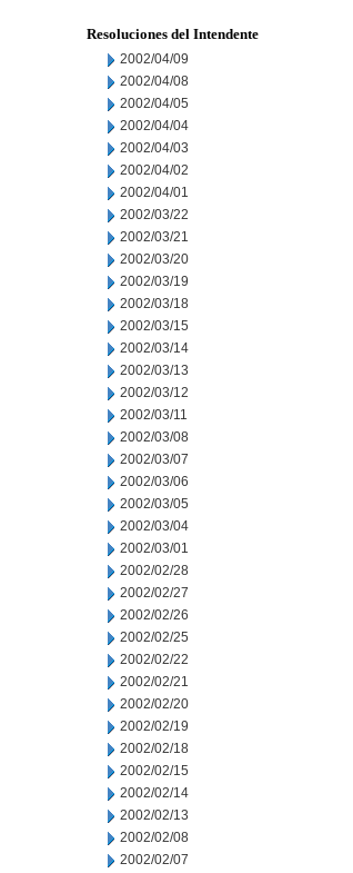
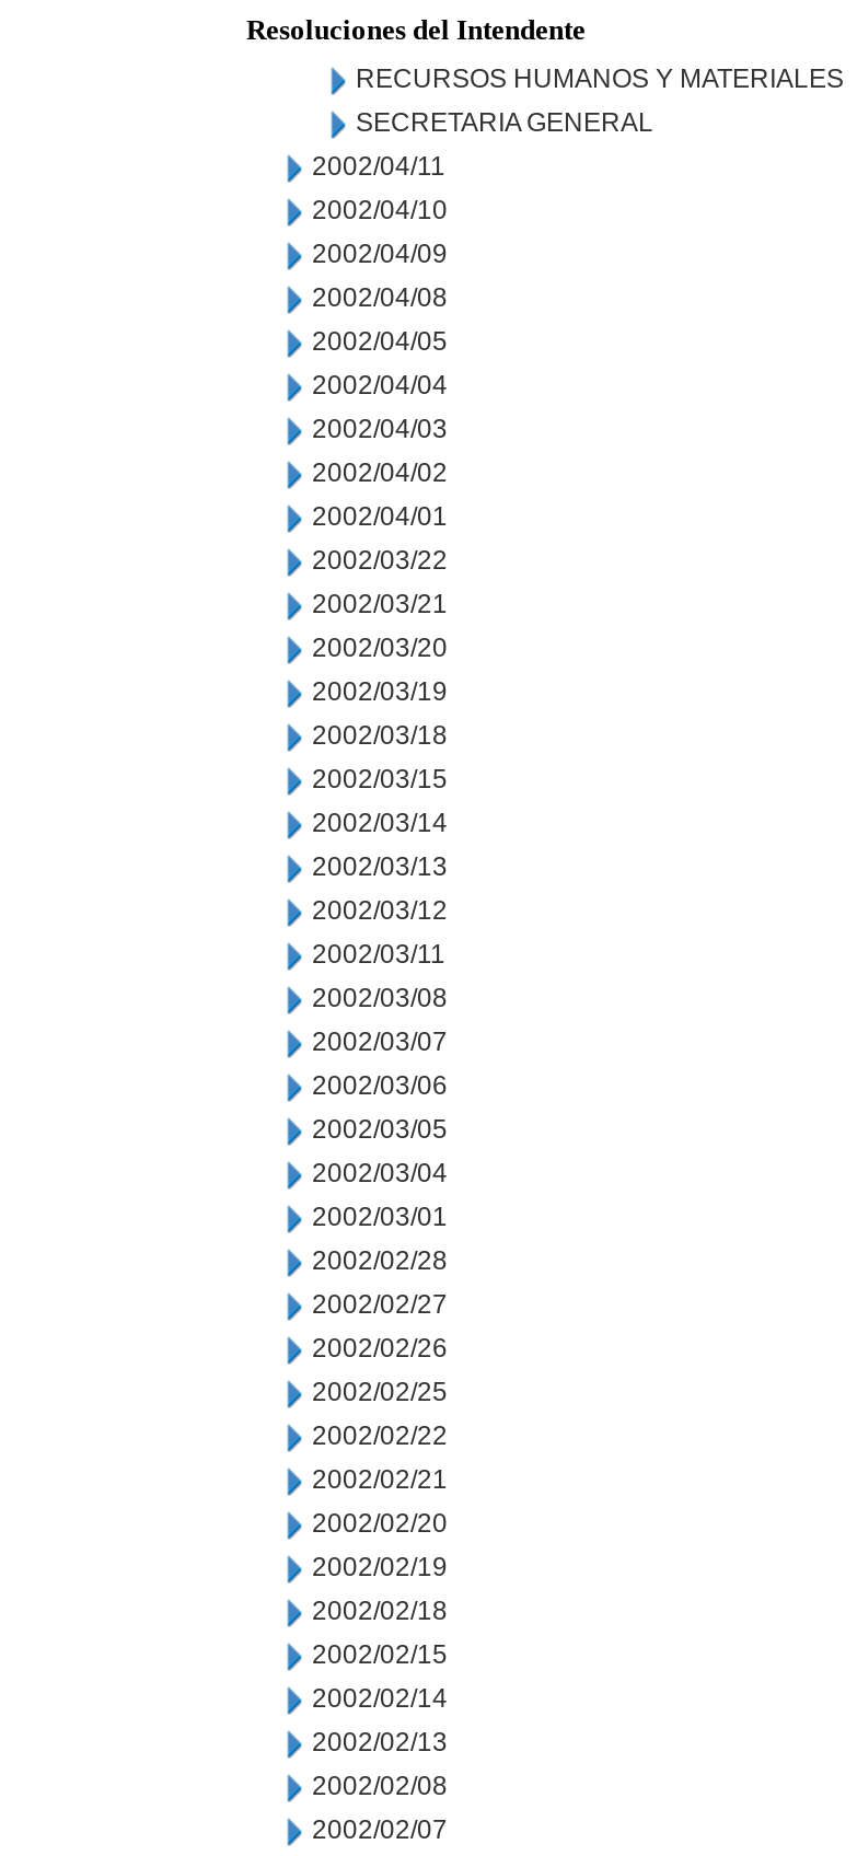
+ RECURSOS HUMANOS Y MATERIALES
+ SECRETARIA GENERAL
+ 2002/04/11
+ 2002/04/10
